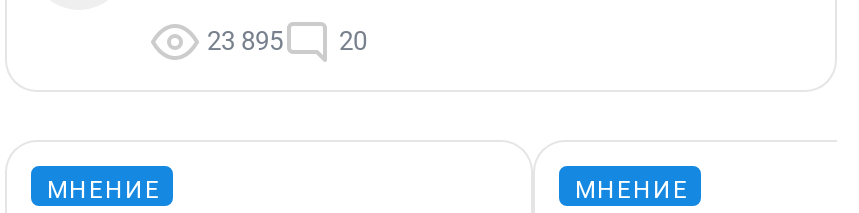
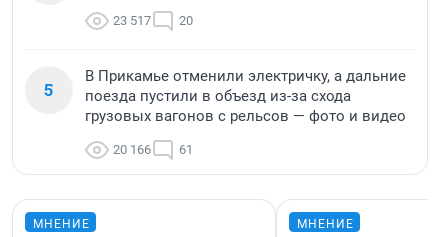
- 23 895 20
+ 23 517 20

+ 5

+ В Прикамье отменили электричку, а дальние
+ поезда пустили в объезд из-за схода
+ грузовых вагонов с рельсов — фото и видео
+ 20 166
+ 61
